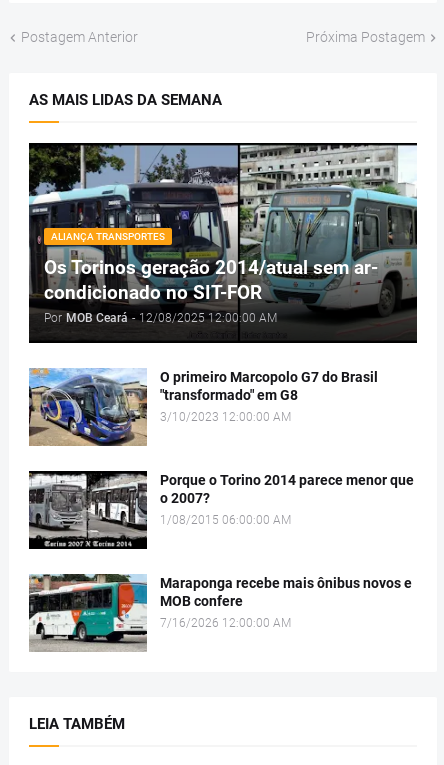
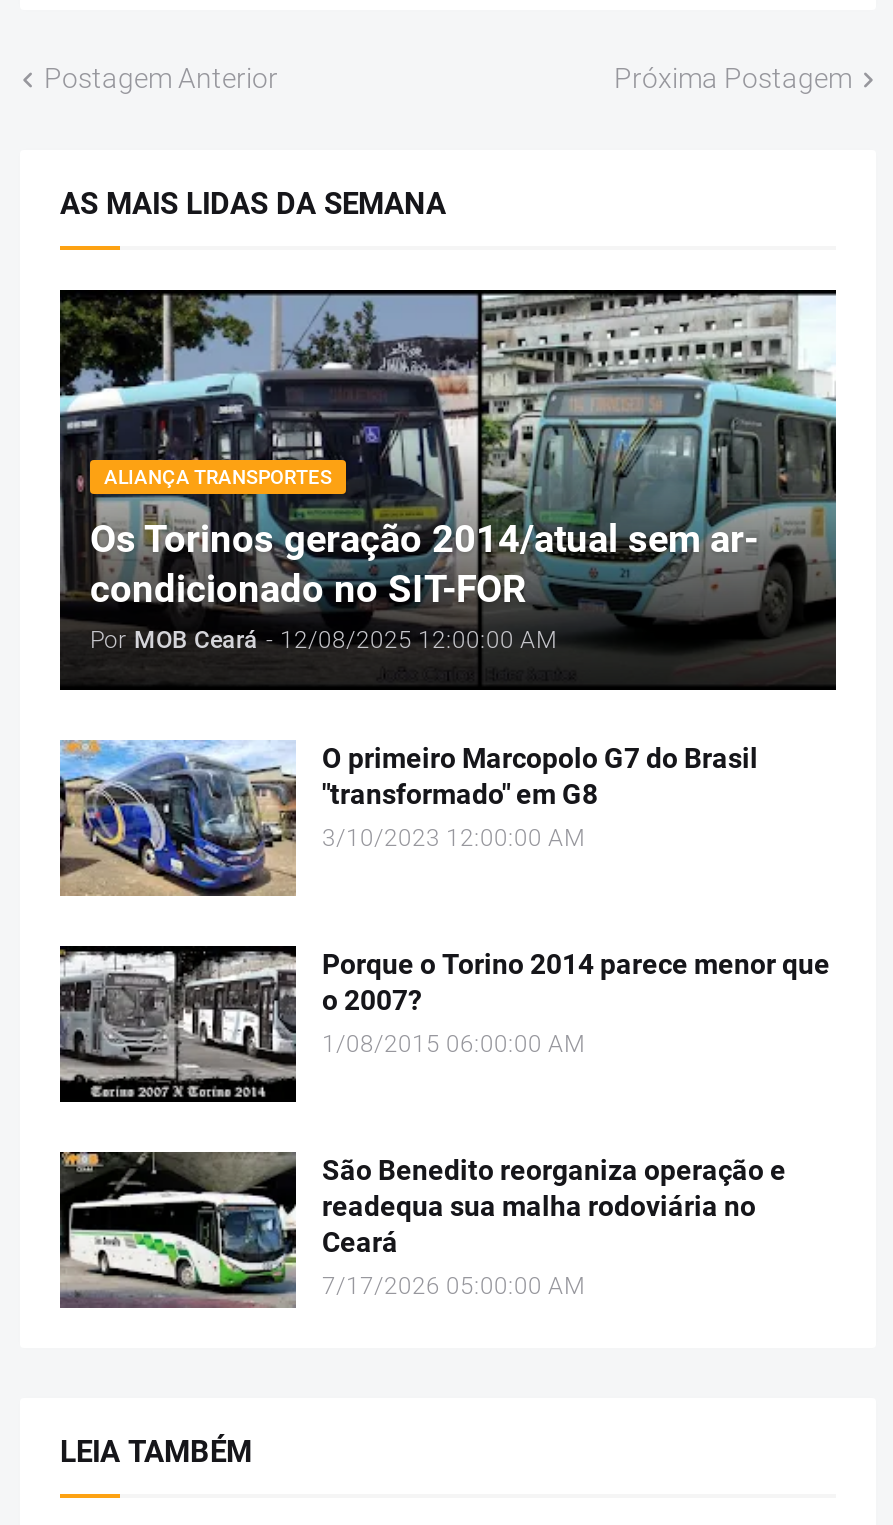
- [image]
- Maraponga recebe mais ônibus novos e
- MOB confere
- 7/16/2026 12:00:00 AM
+ [image]
+ São Benedito reorganiza operação e
+ readequa sua malha rodoviária no
+ Ceará
+ 7/17/2026 05:00:00 AM
